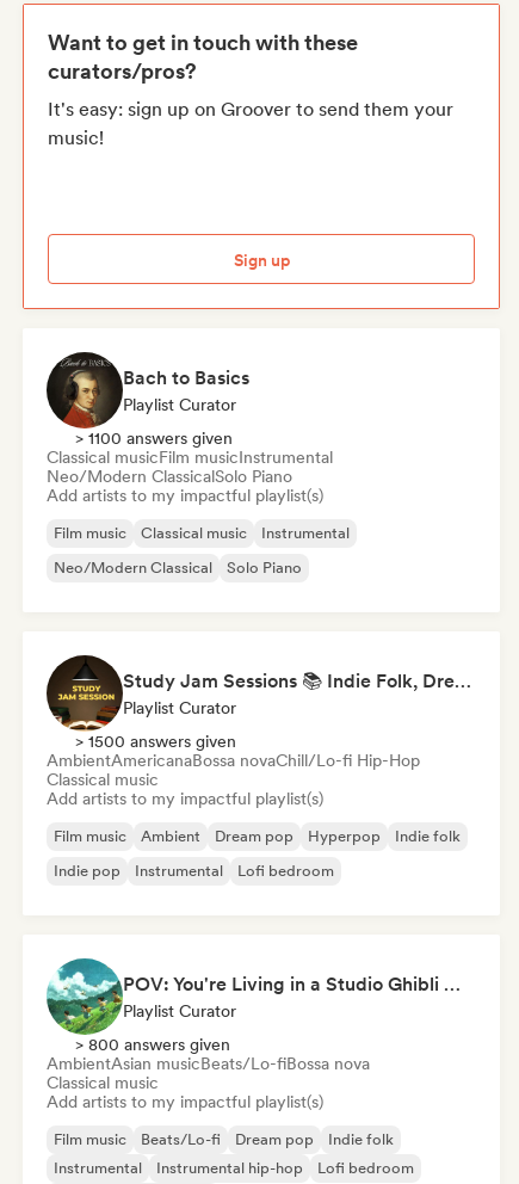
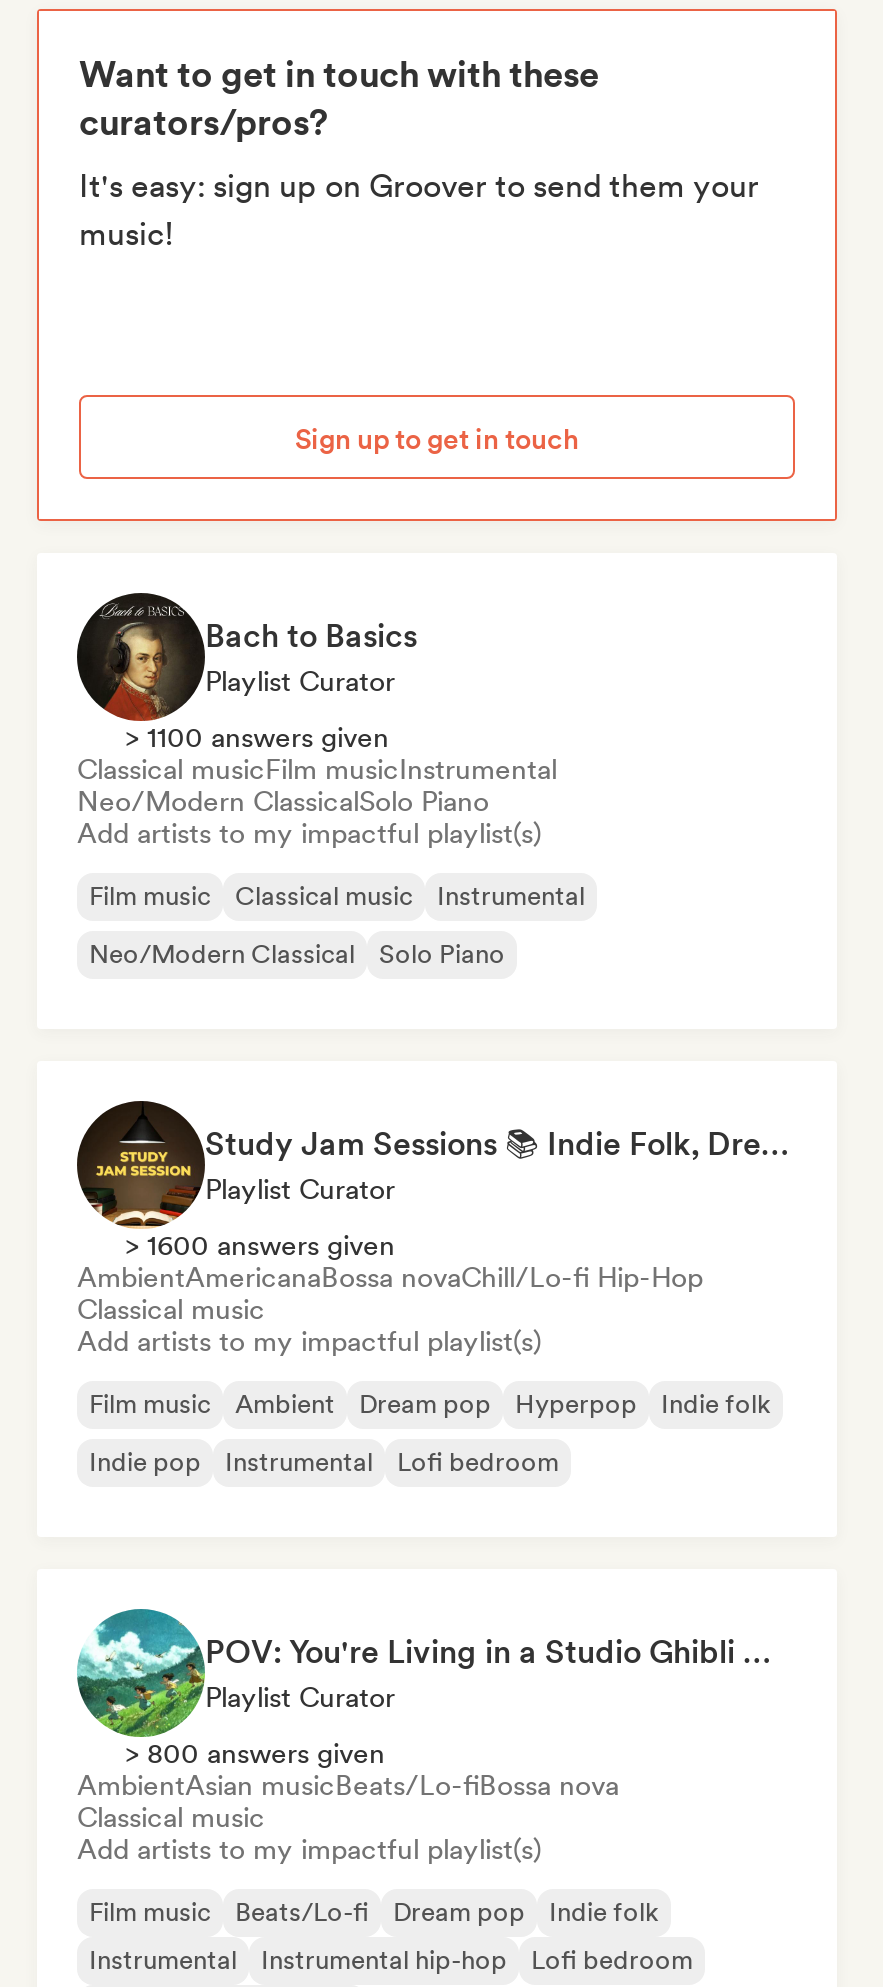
- Sign up
+ Sign up to get in touch

- > 1500 answers given
+ > 1600 answers given
